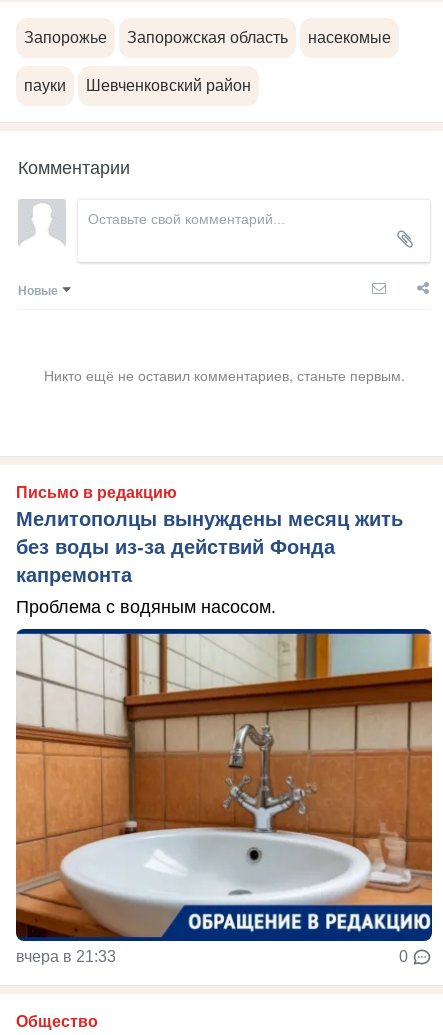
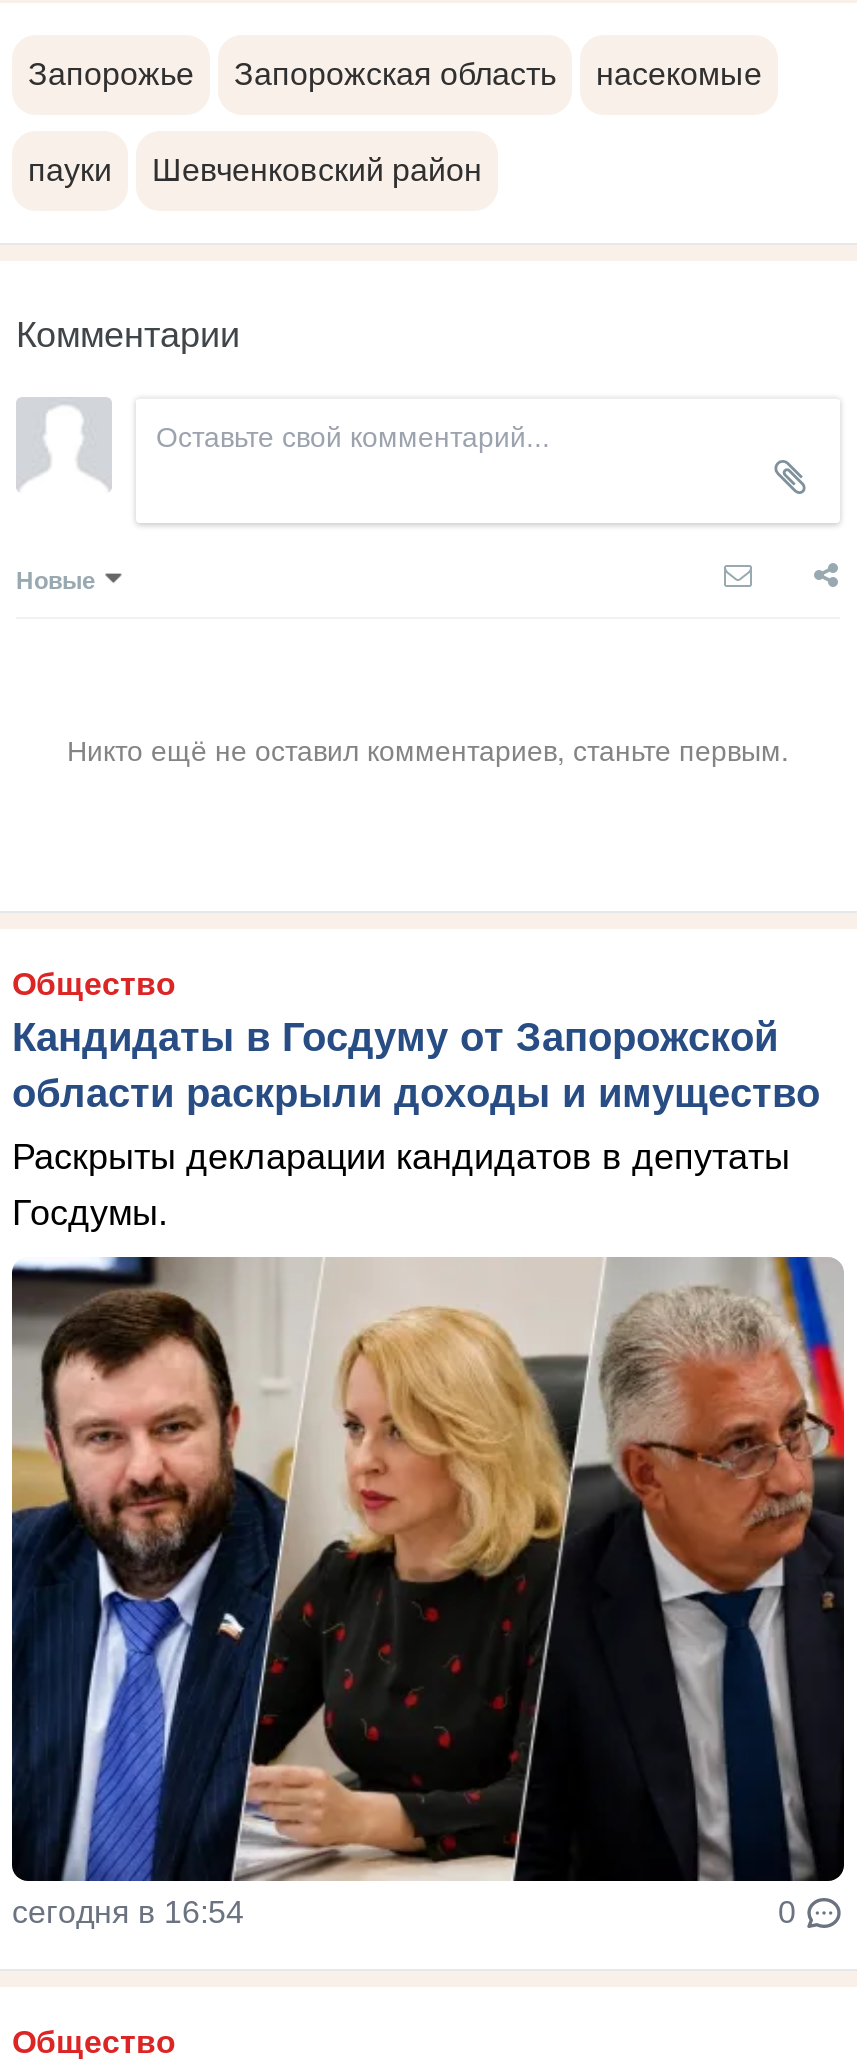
- Письмо в редакцию
- Мелитополцы вынуждены месяц жить
- без воды из-за действий Фонда
- капремонта
+ Общество
+ Кандидаты в Госдуму от Запорожской
+ области раскрыли доходы и имущество

- Проблема с водяным насосом.
+ Раскрыты декларации кандидатов в депутаты
+ Госдумы.

- [image]
- вчера в 21:33
+ [image]
+ сегодня в 16:54
